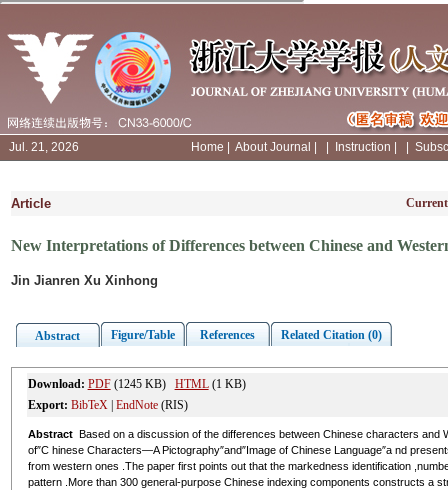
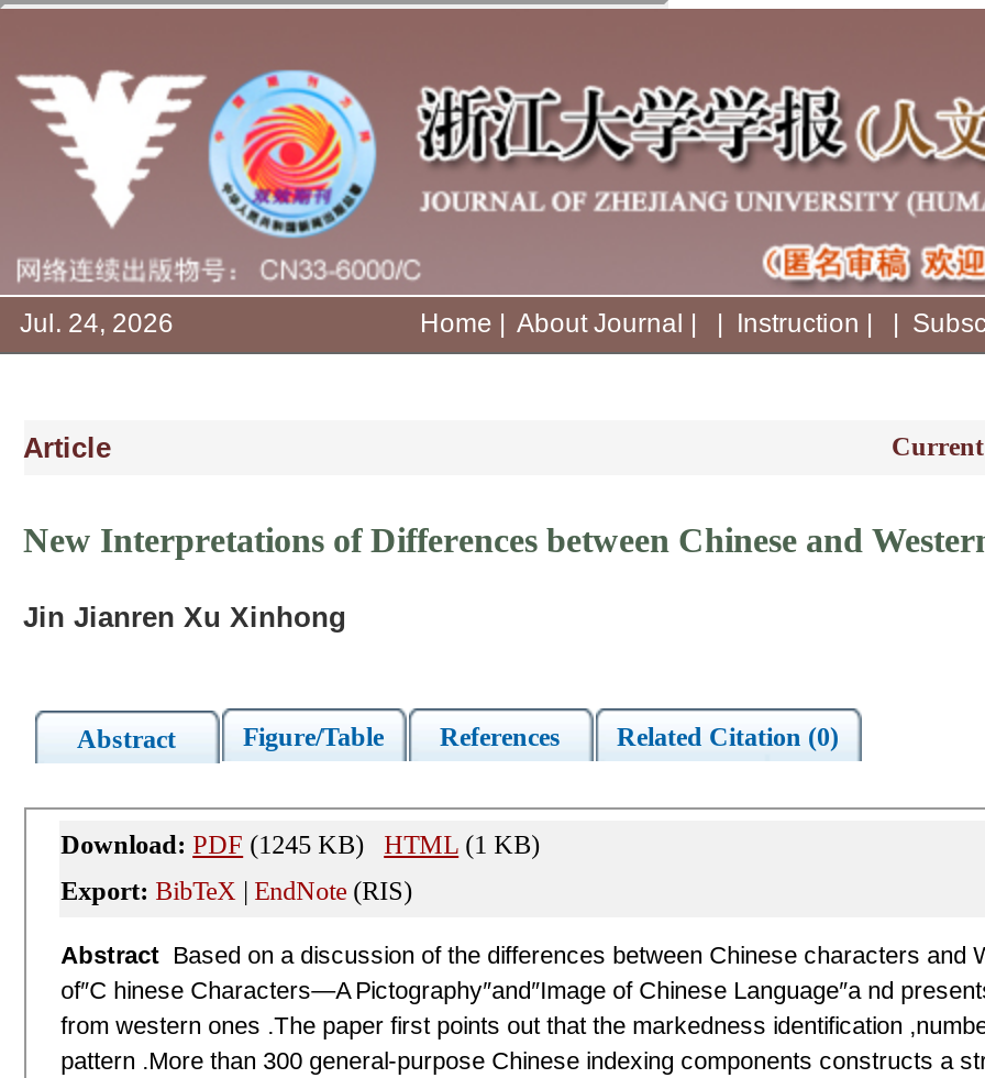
- Jul. 21, 2026
+ Jul. 24, 2026
